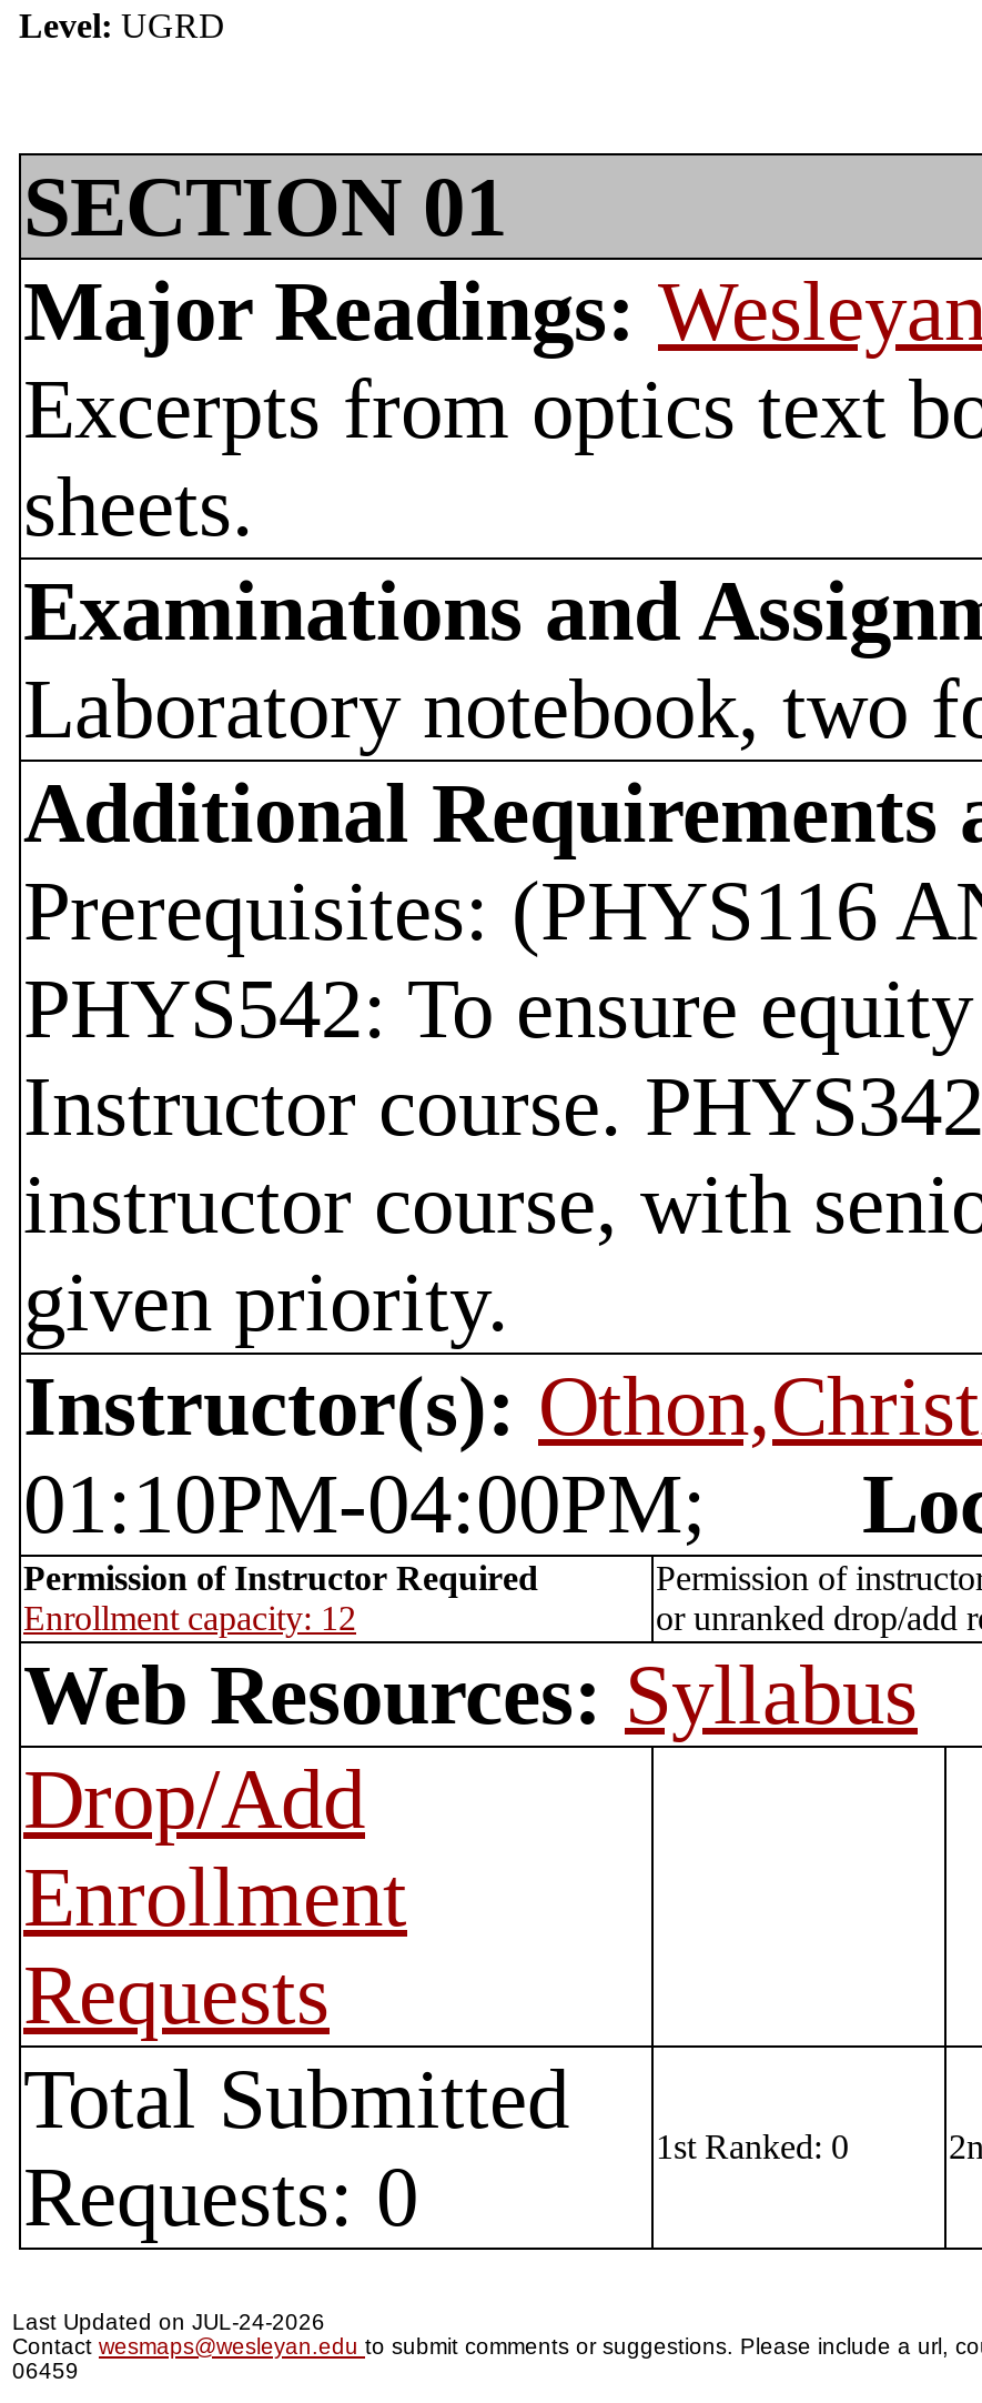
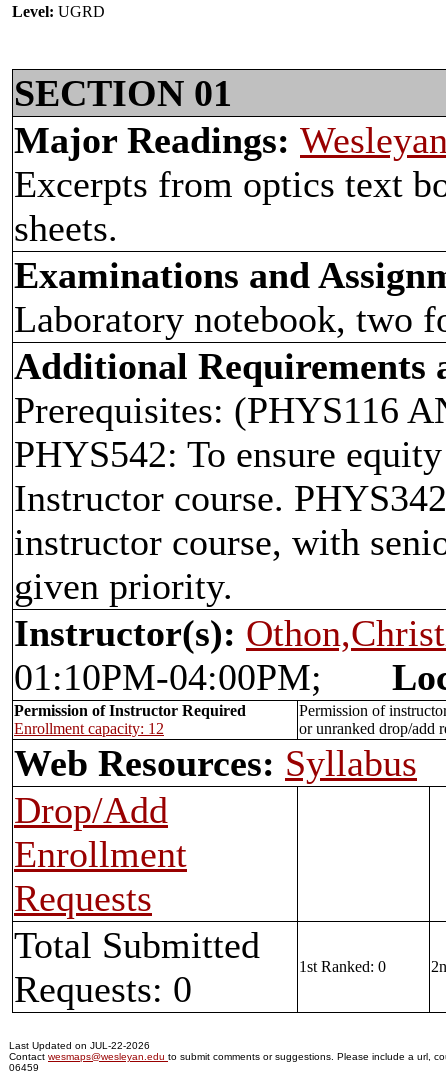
- Last Updated on JUL-24-2026
+ Last Updated on JUL-22-2026
